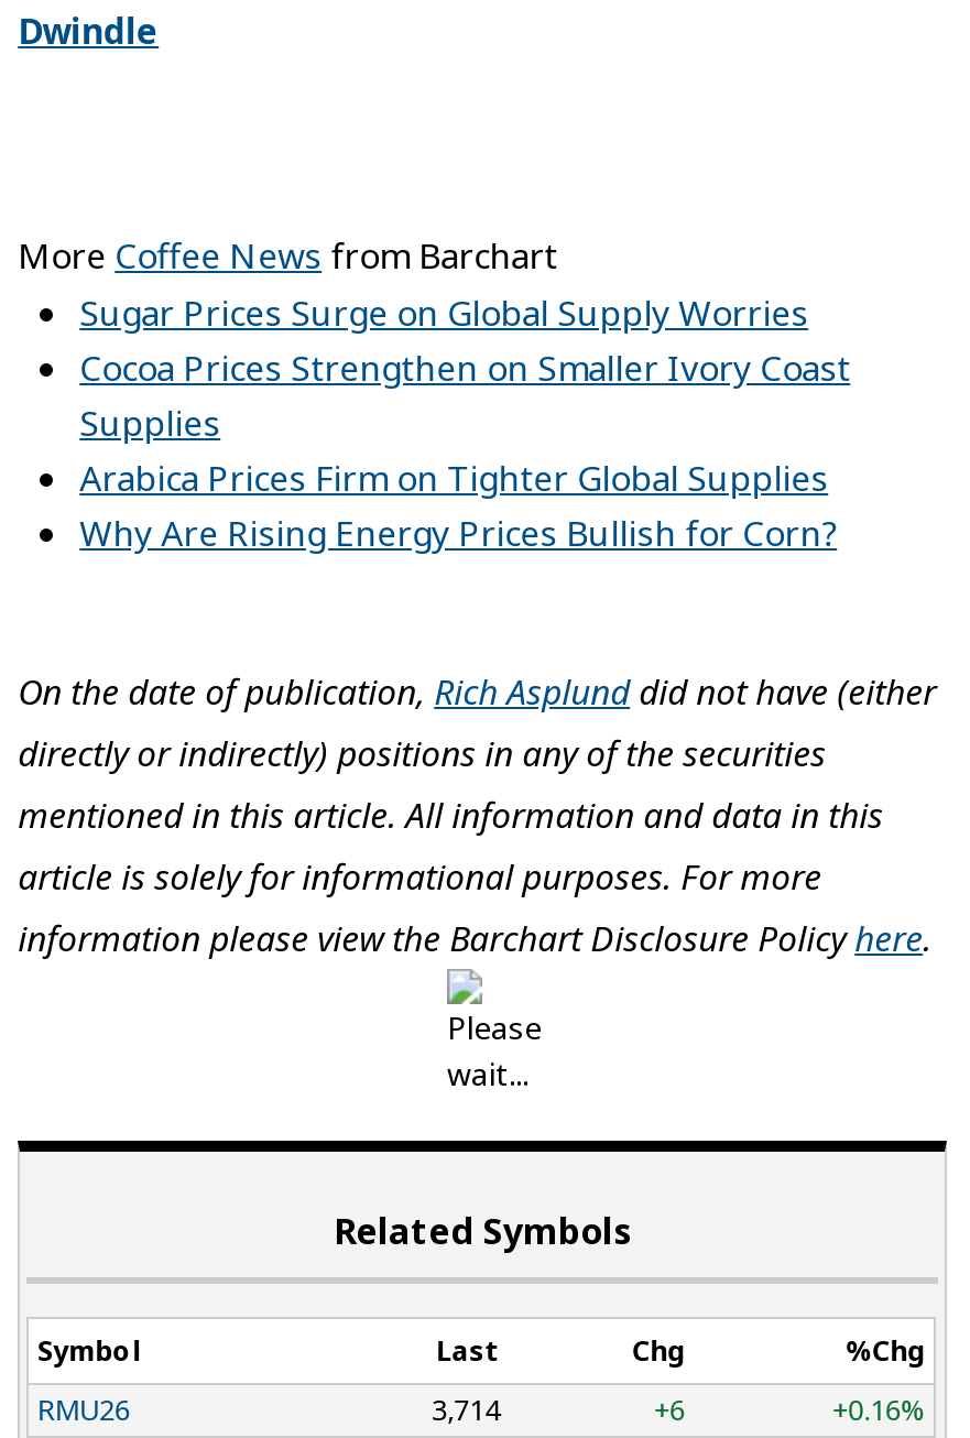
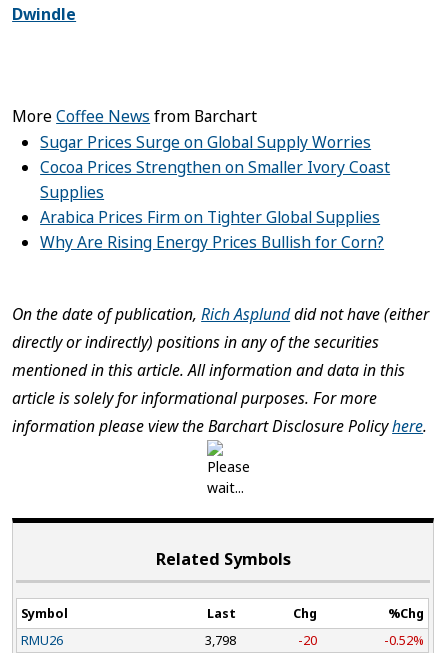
- 3,714
+ 3,798

- +6
+ -20

- +0.16%
+ -0.52%
